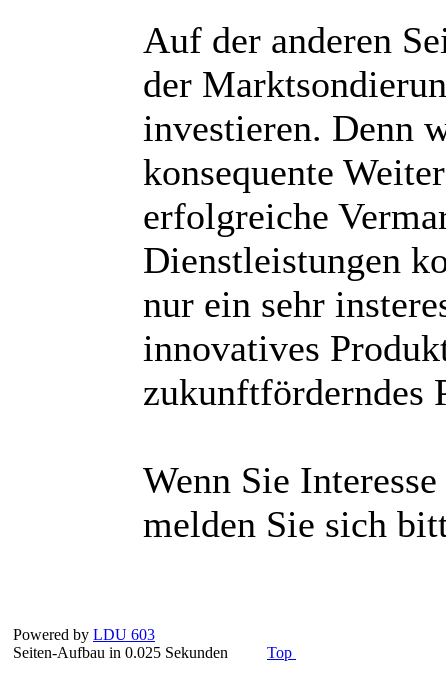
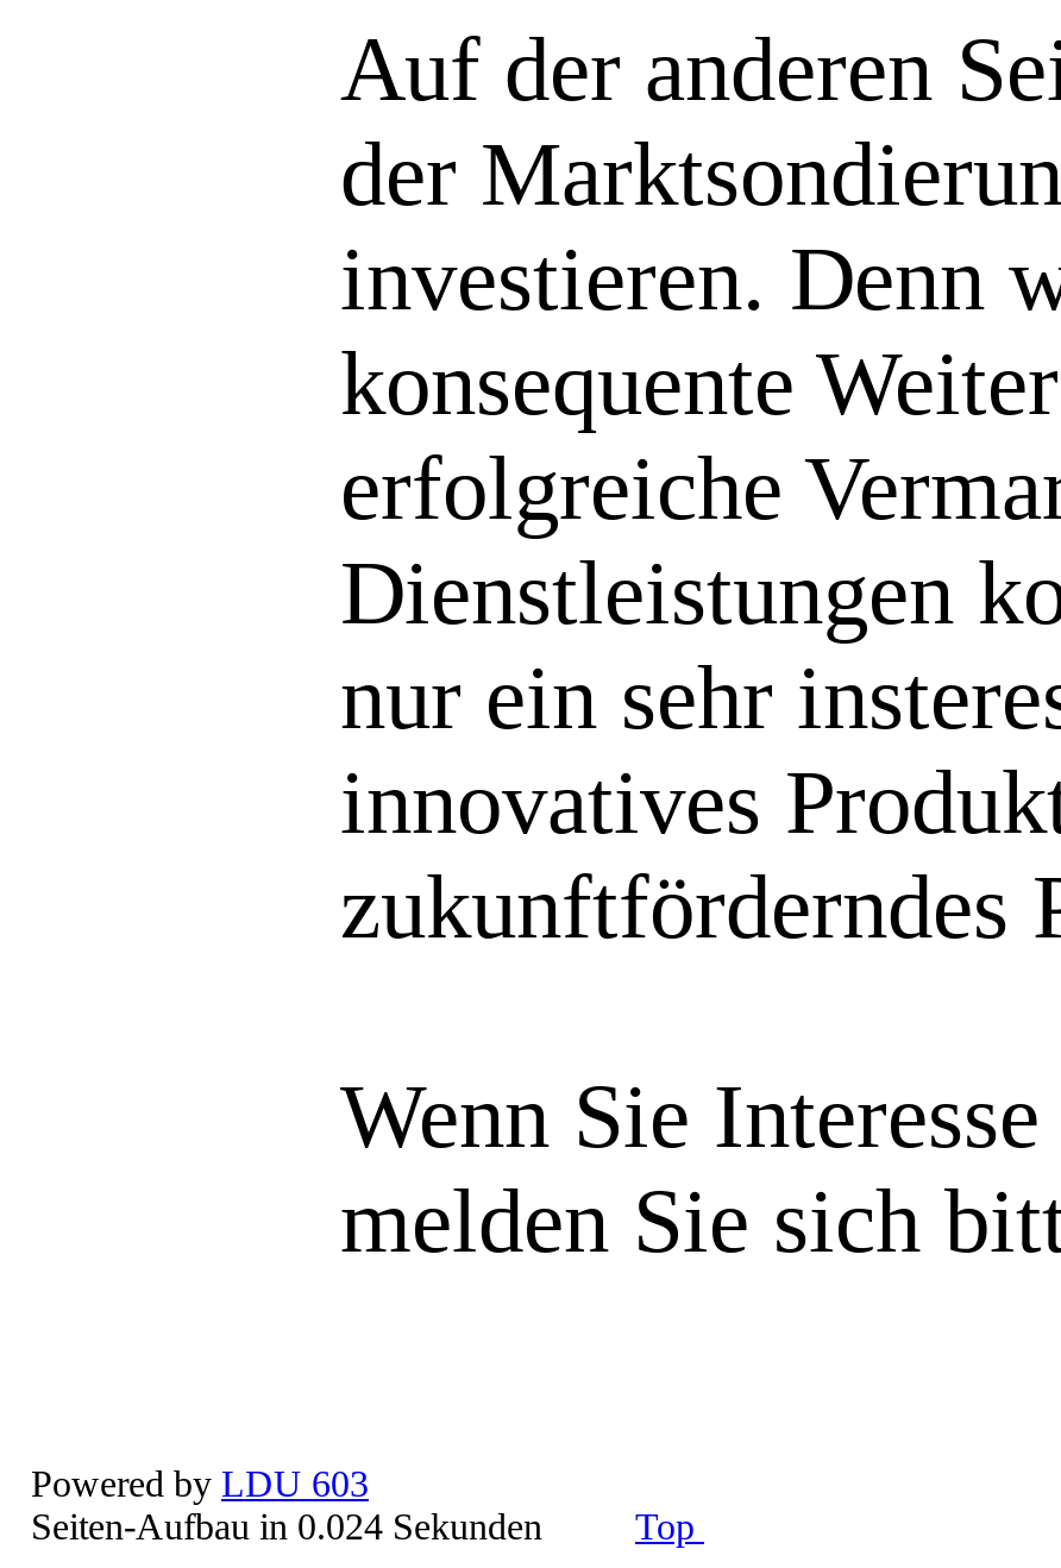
- Seiten-Aufbau in 0.025 Sekunden
+ Seiten-Aufbau in 0.024 Sekunden
